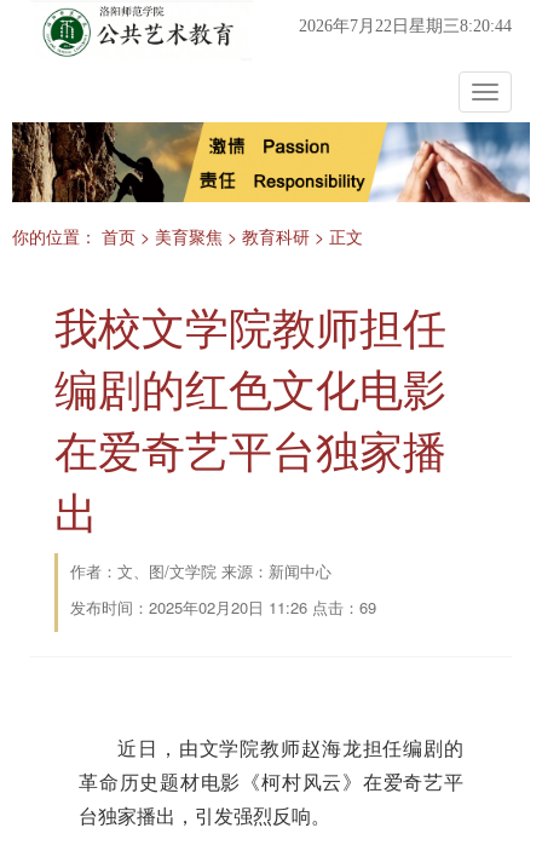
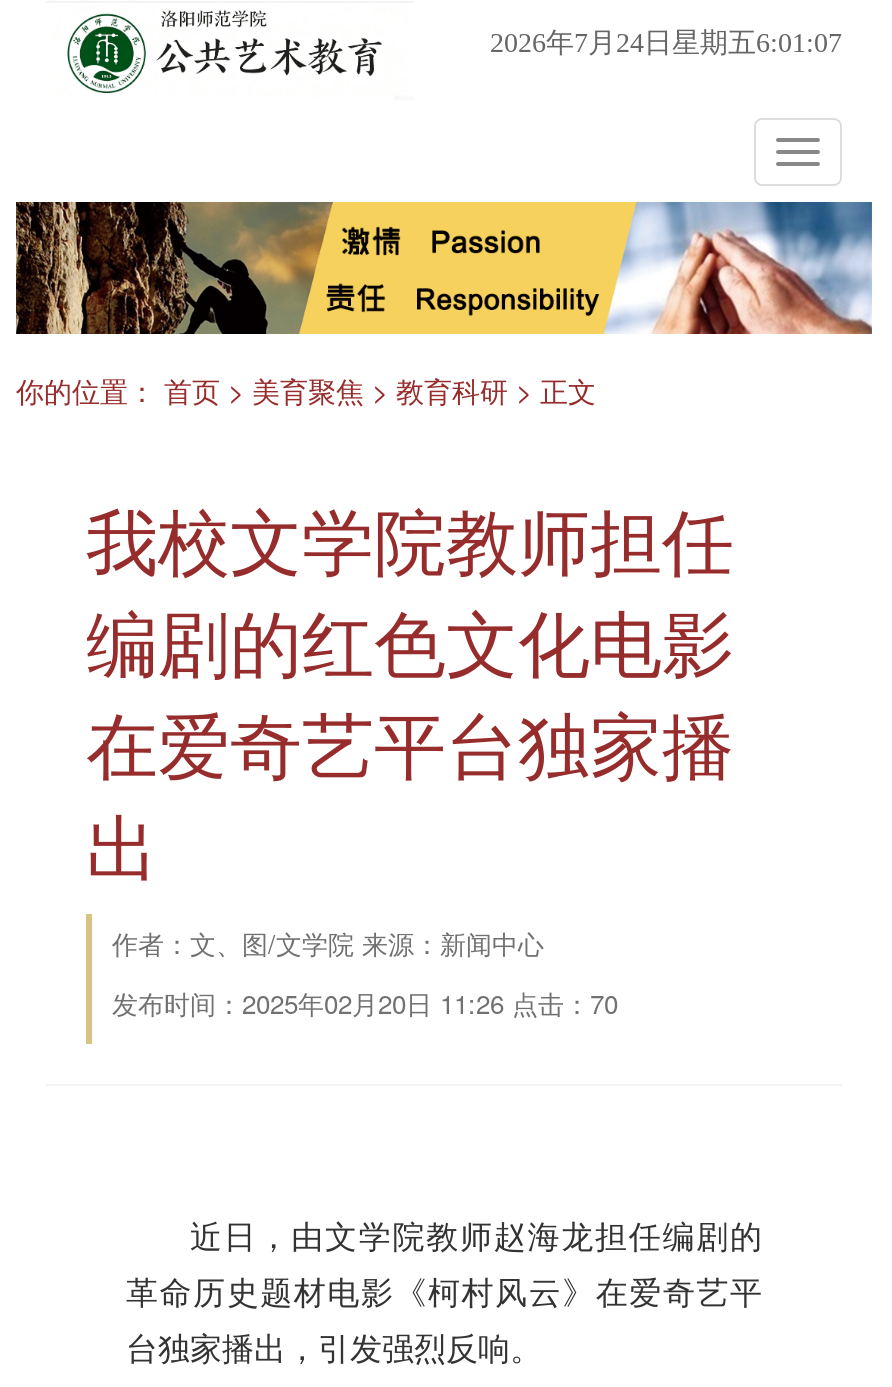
- 2026年7月22日星期三8:20:44
+ 2026年7月24日星期五6:01:07

- 发布时间：2025年02月20日 11:26 点击：69
+ 发布时间：2025年02月20日 11:26 点击：70
